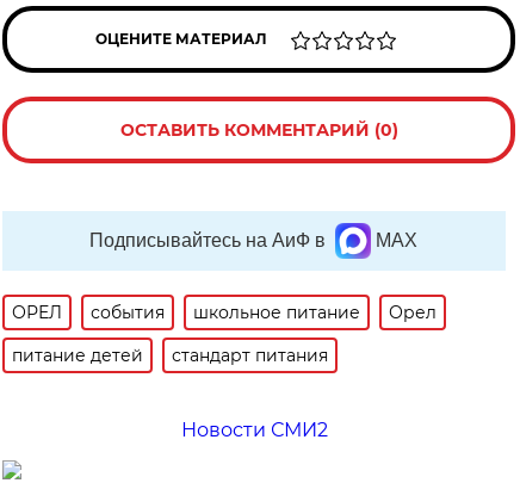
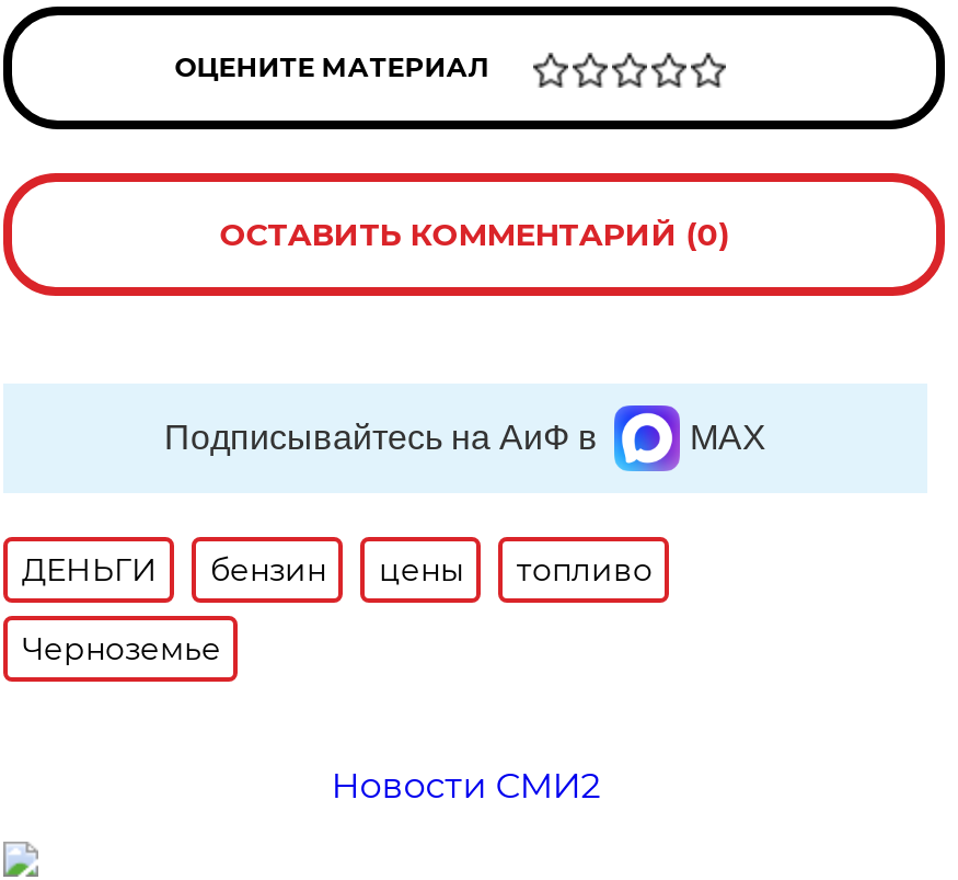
- ОРЕЛ
- события
- школьное питание
- Орел
+ ДЕНЬГИ
+ бензин
+ цены
+ топливо

- питание детей
- стандарт питания
+ Черноземье
